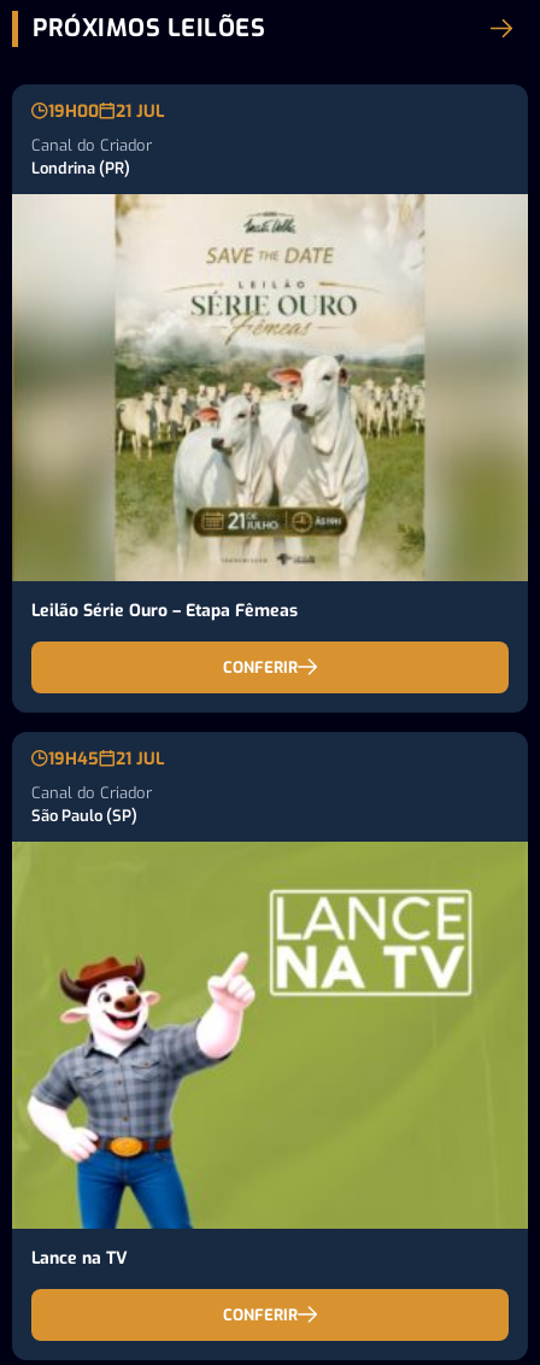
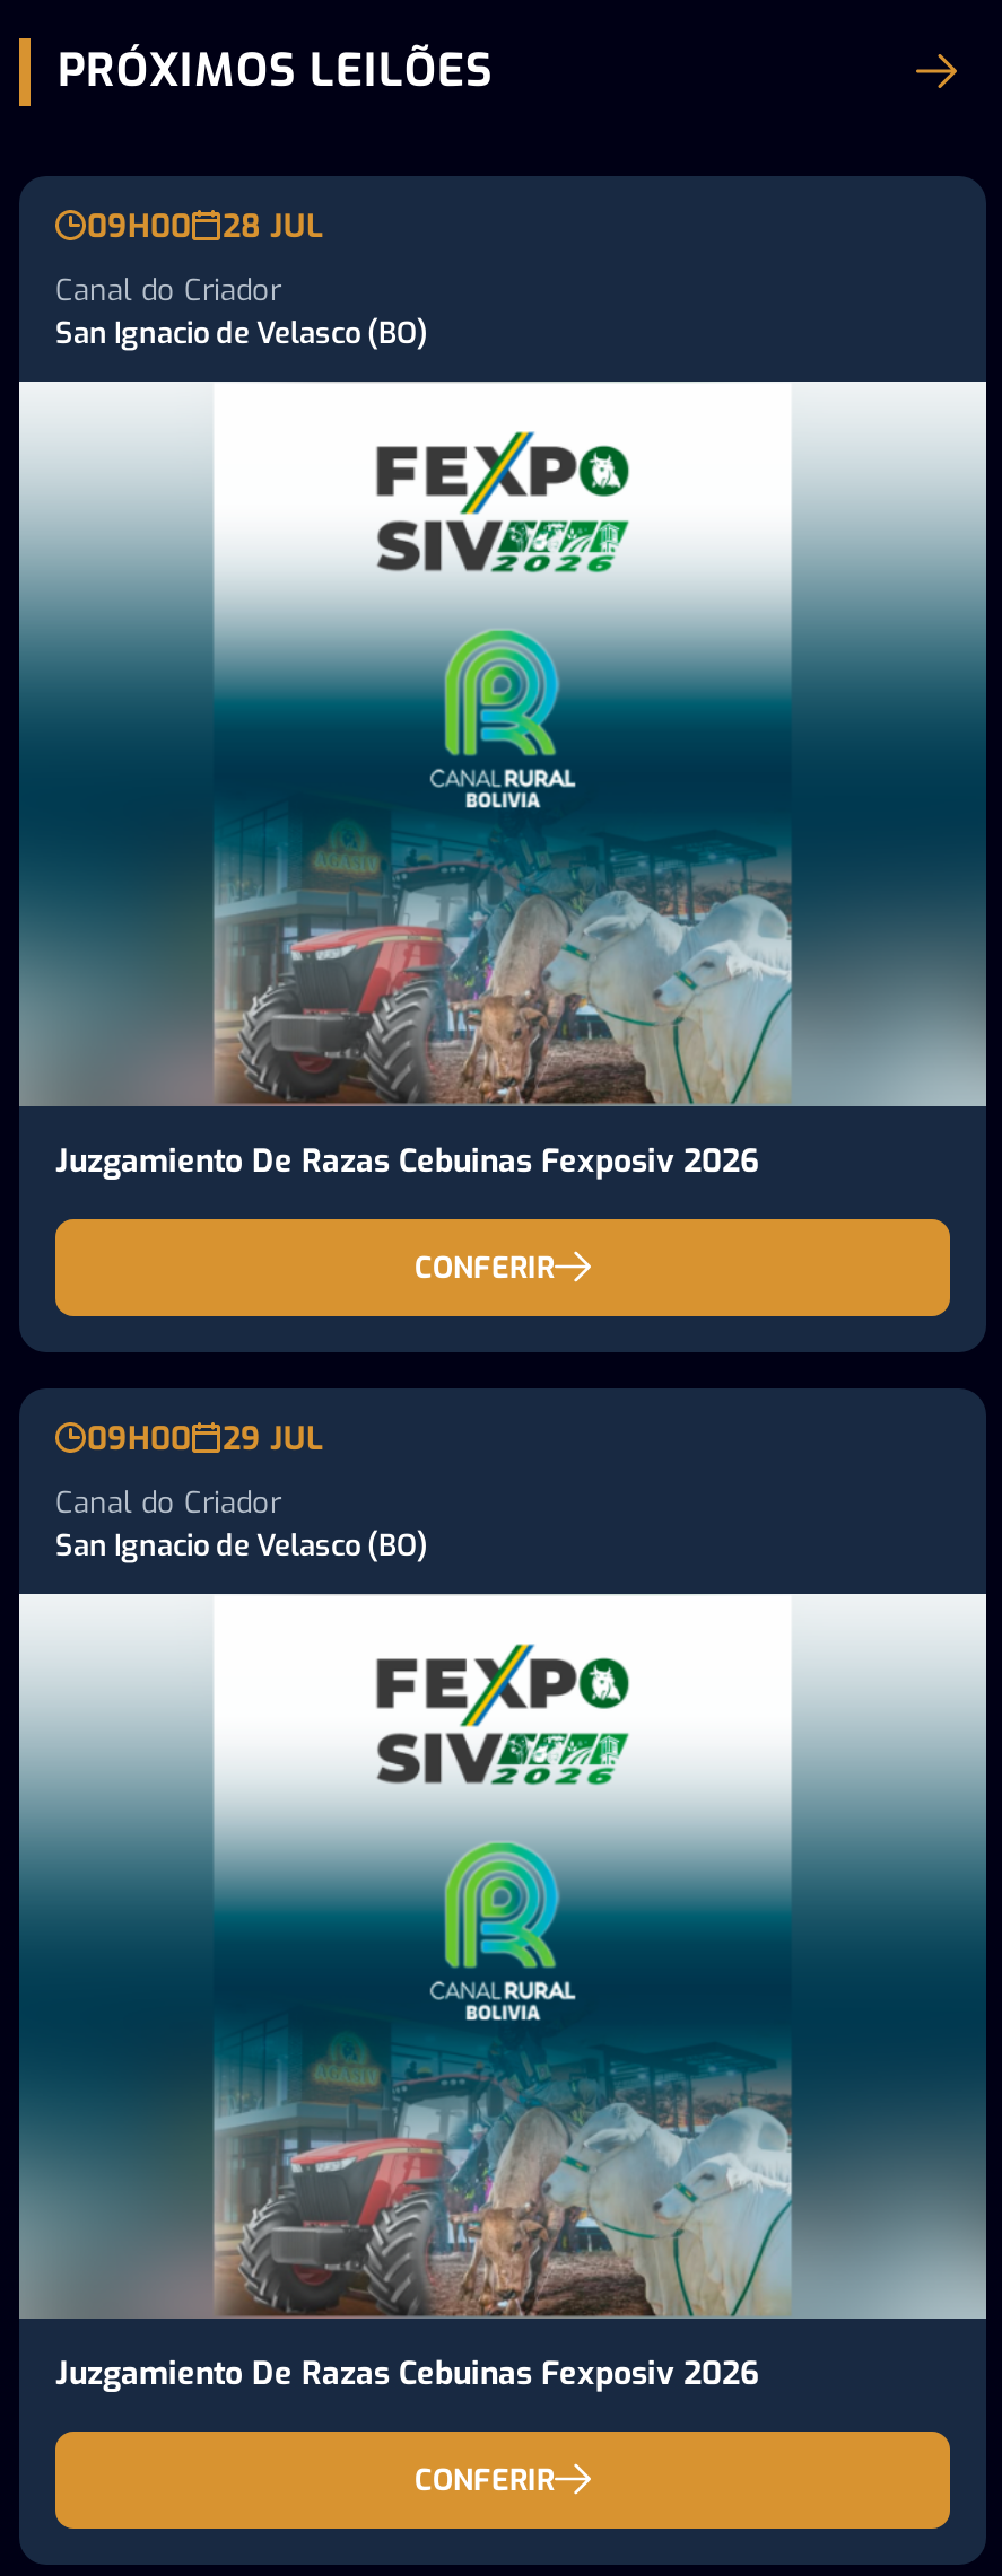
- 19H00
- 21 JUL
+ 09H00
+ 28 JUL

- Londrina (PR)
+ San Ignacio de Velasco (BO)

- [image]
- Leilão Série Ouro – Etapa Fêmeas
+ [image]
+ Juzgamiento De Razas Cebuinas Fexposiv 2026

- 19H45
- 21 JUL
+ 09H00
+ 29 JUL

- São Paulo (SP)
+ San Ignacio de Velasco (BO)

- [image]
- Lance na TV
+ [image]
+ Juzgamiento De Razas Cebuinas Fexposiv 2026
